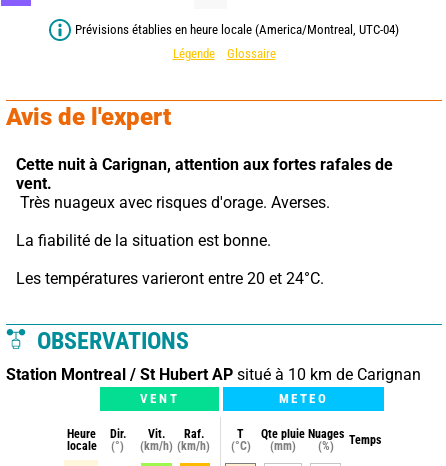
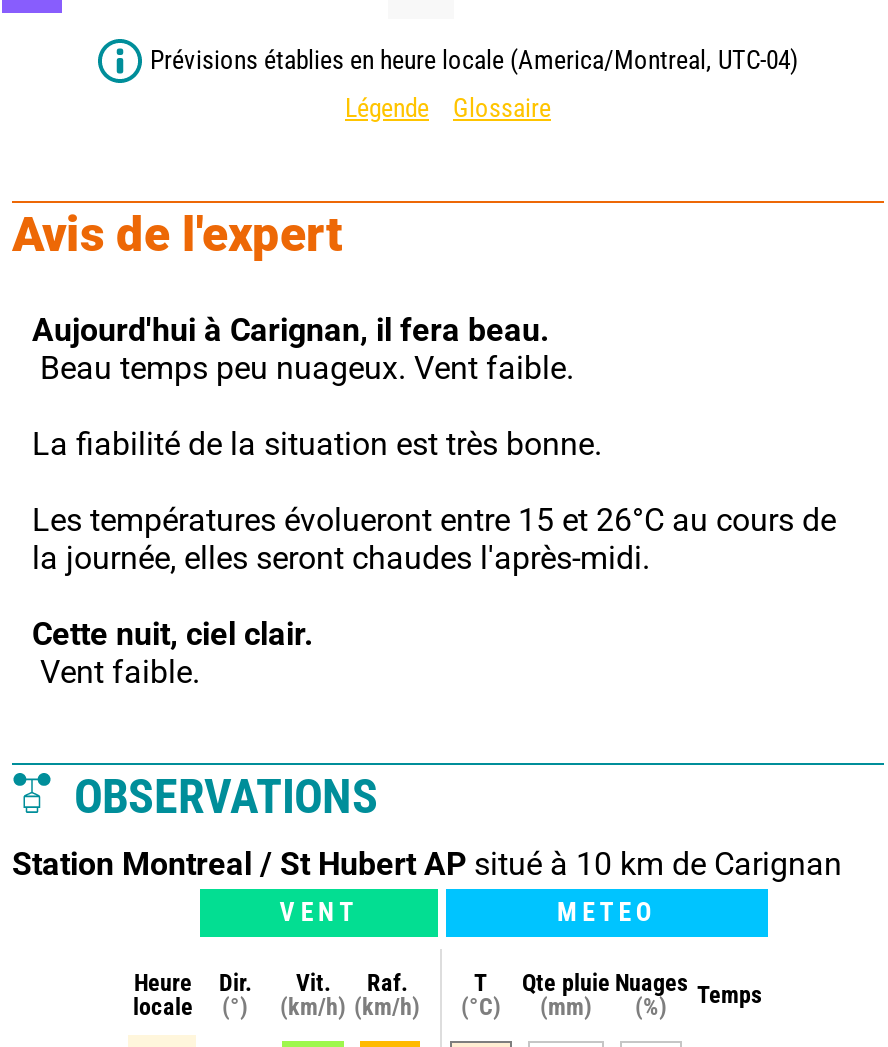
- Cette nuit à Carignan, attention aux fortes rafales de
- vent.
- Très nuageux avec risques d'orage. Averses.
- La fiabilité de la situation est bonne.
- Les températures varieront entre 20 et 24°C.
+ Aujourd'hui à Carignan, il fera beau.
+ Beau temps peu nuageux. Vent faible.
+ La fiabilité de la situation est très bonne.
+ Les températures évolueront entre 15 et 26°C au cours de
+ la journée, elles seront chaudes l'après-midi.
+ Cette nuit, ciel clair.
+ Vent faible.
